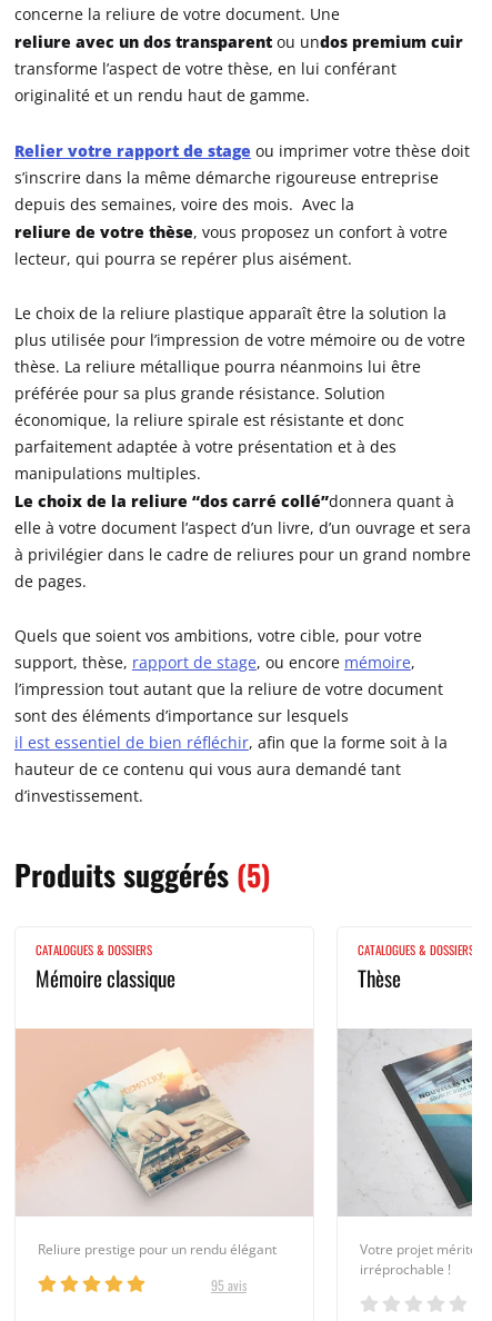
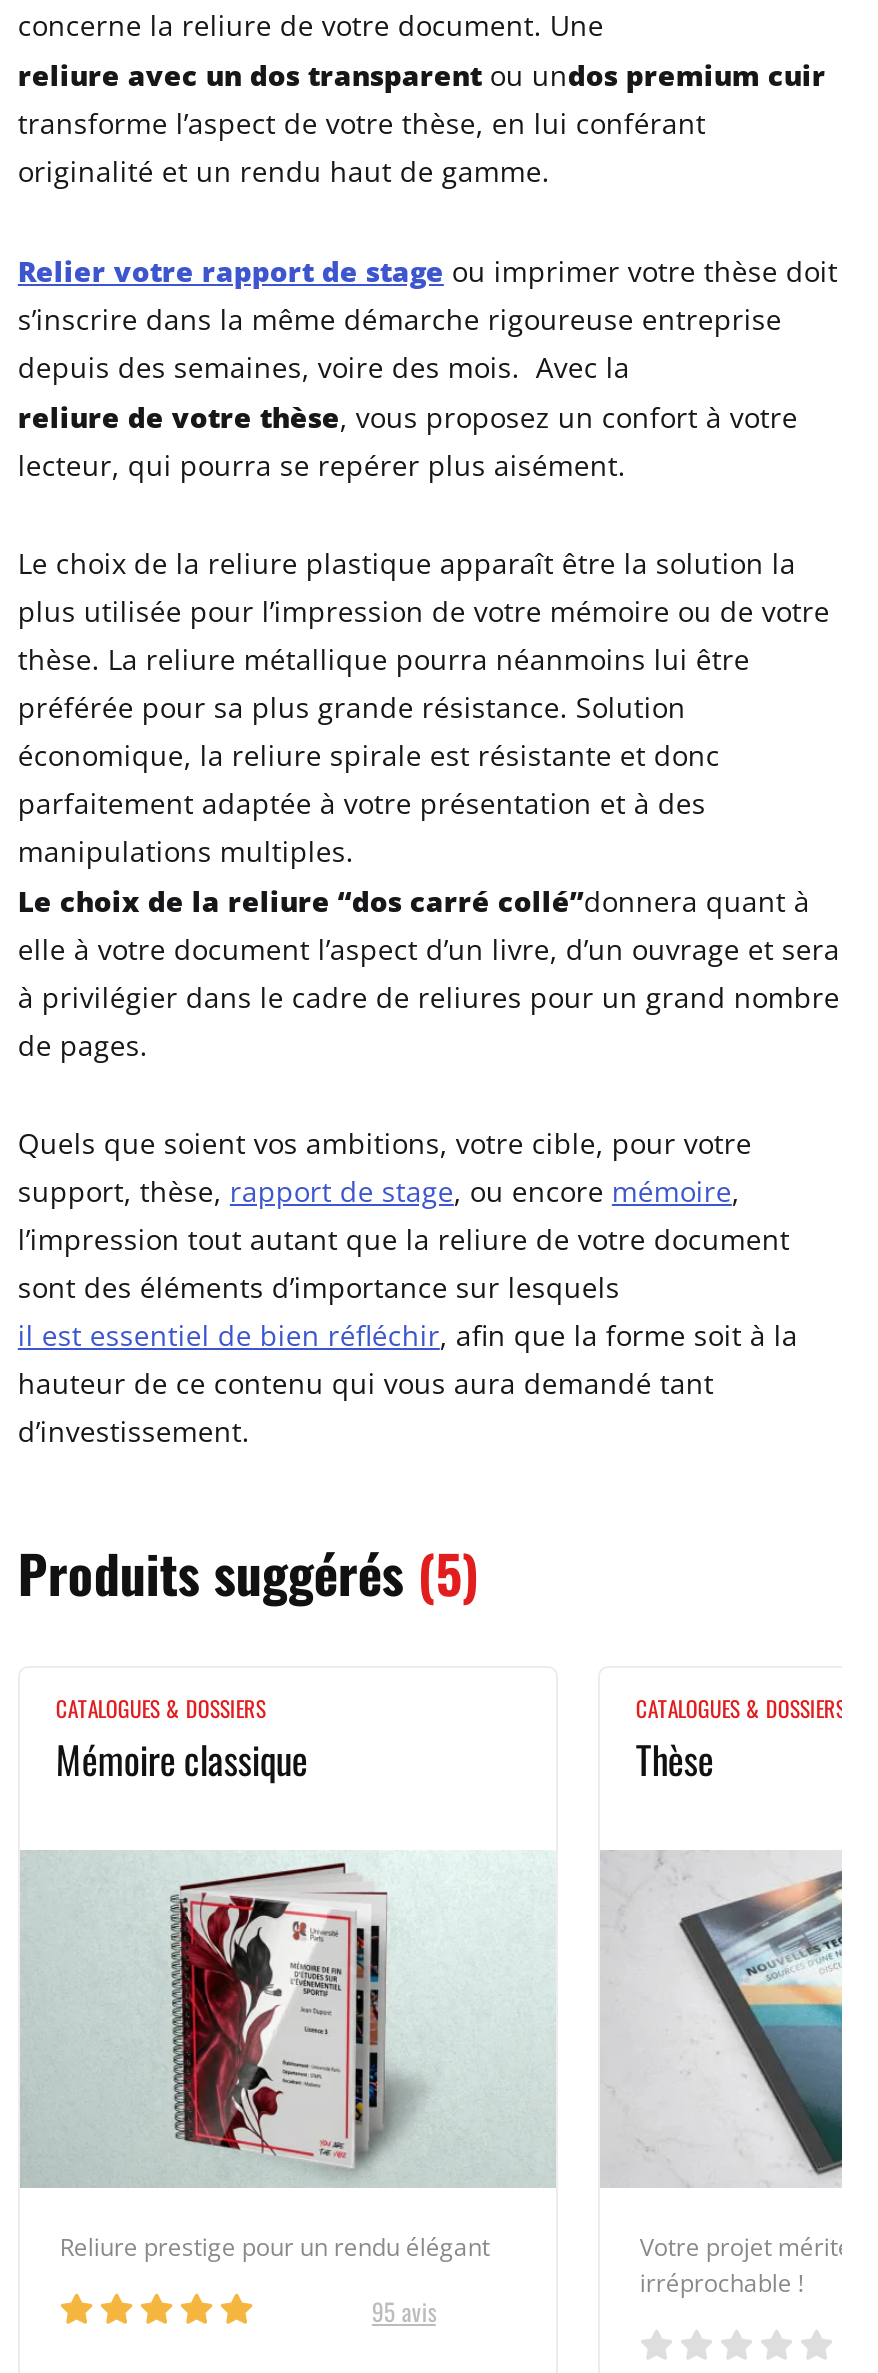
- [image]
+ [image]
